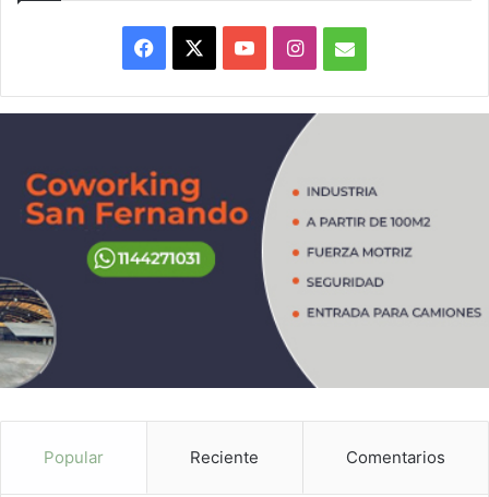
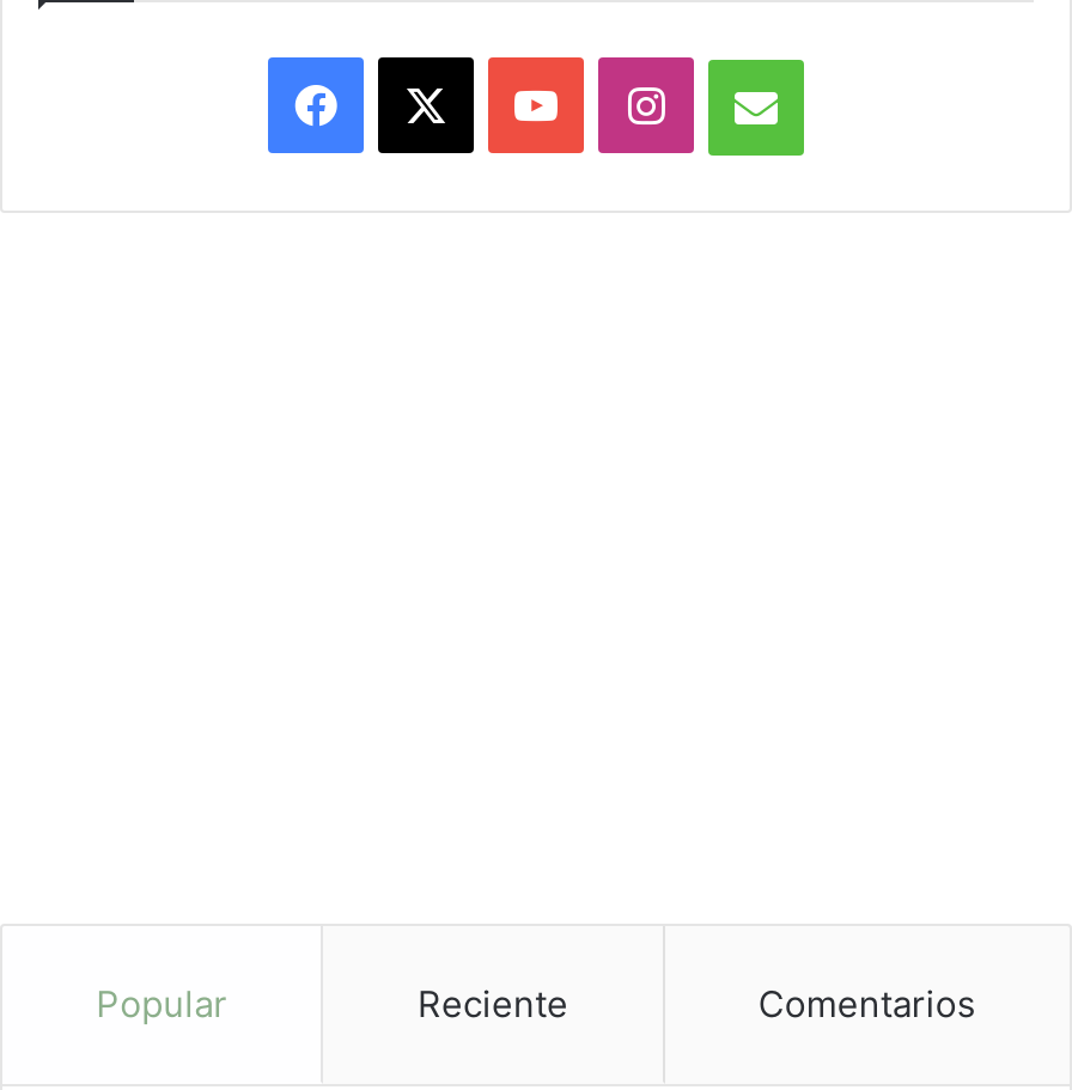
- [image]
